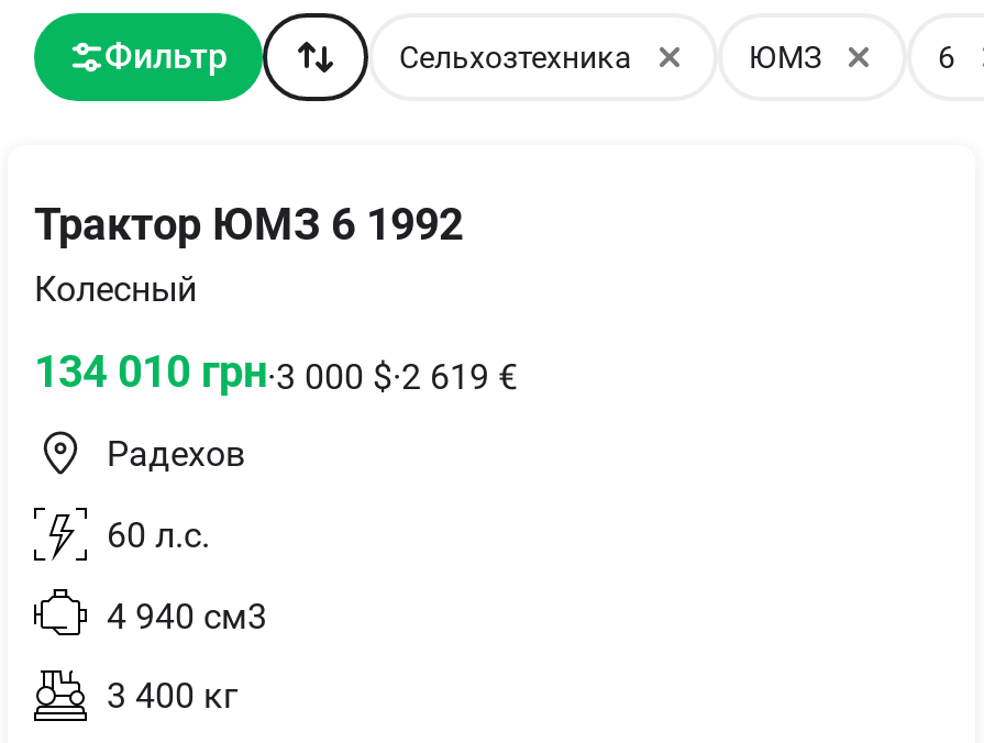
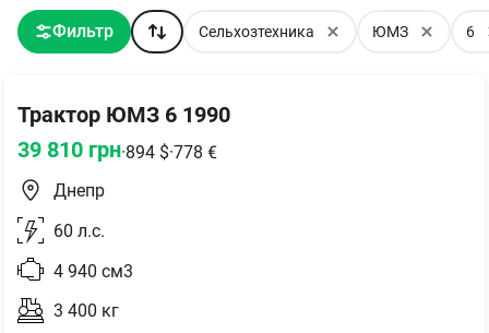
- Трактор ЮМЗ 6 1992
- Колесный
- 134 010 грн·3 000 $·2 619 €
- Радехов
+ Трактор ЮМЗ 6 1990
+ 39 810 грн·894 $·778 €
+ Днепр
